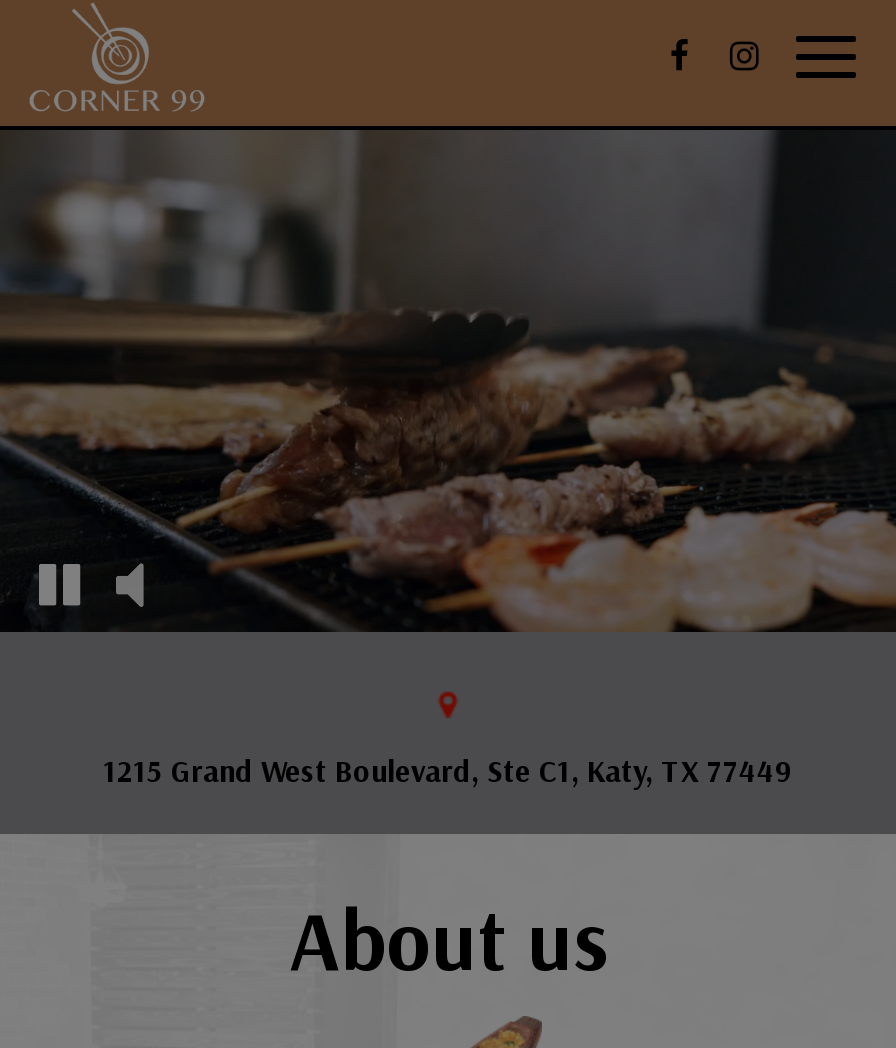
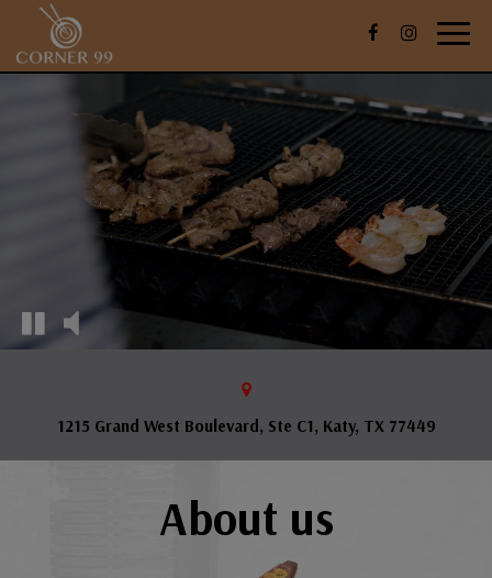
- [image]
+ [image]
